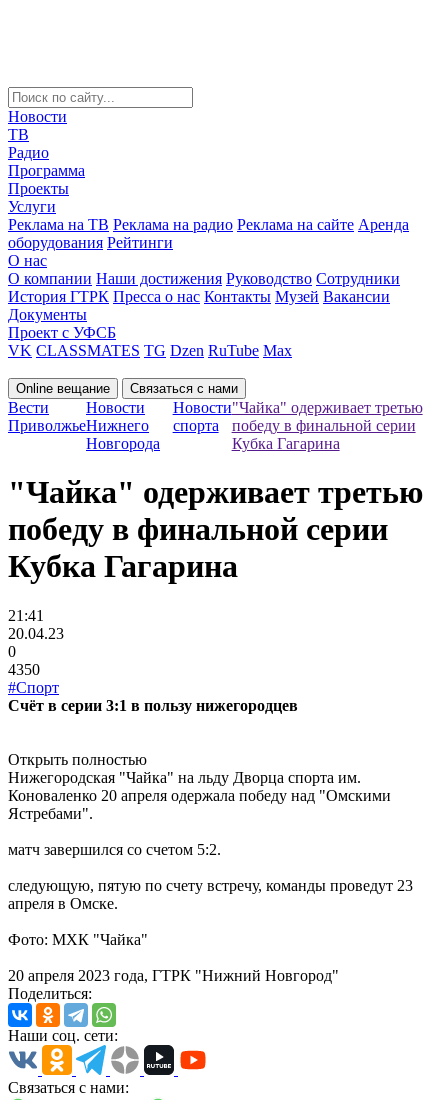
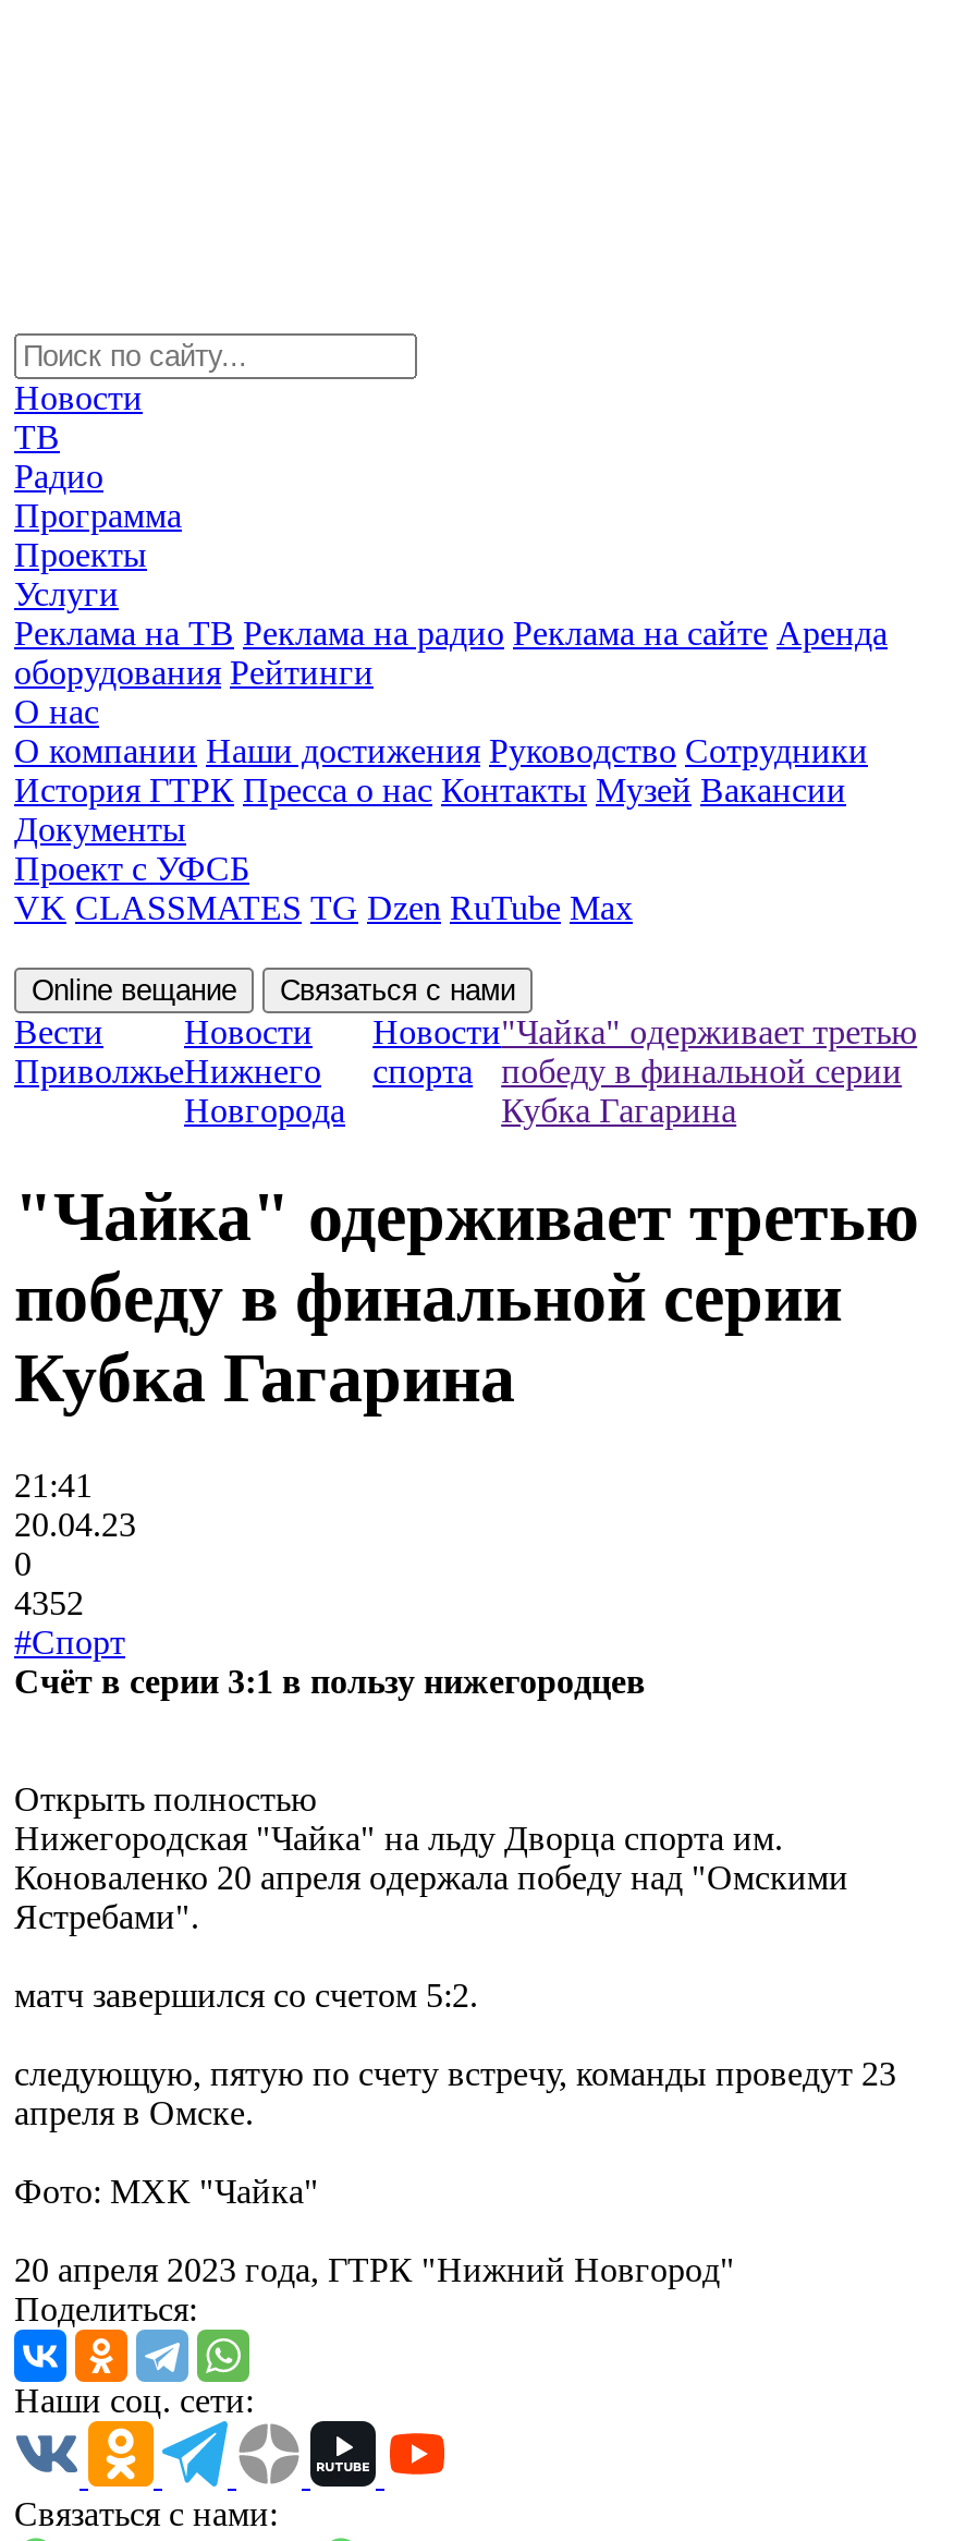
- 4350
+ 4352
